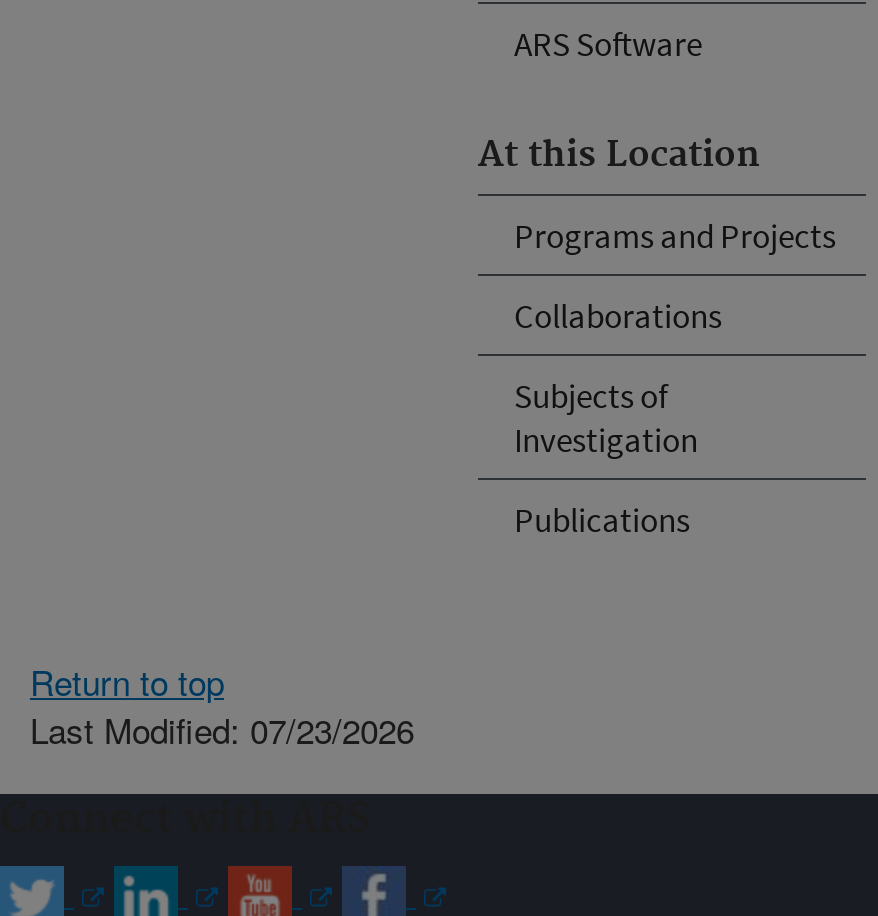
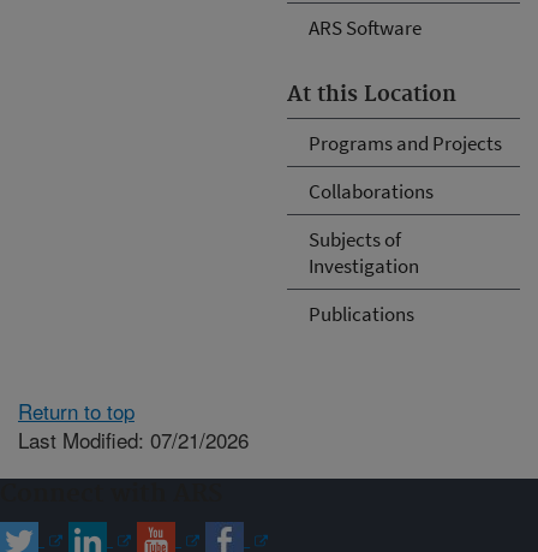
- Last Modified: 07/23/2026
+ Last Modified: 07/21/2026
